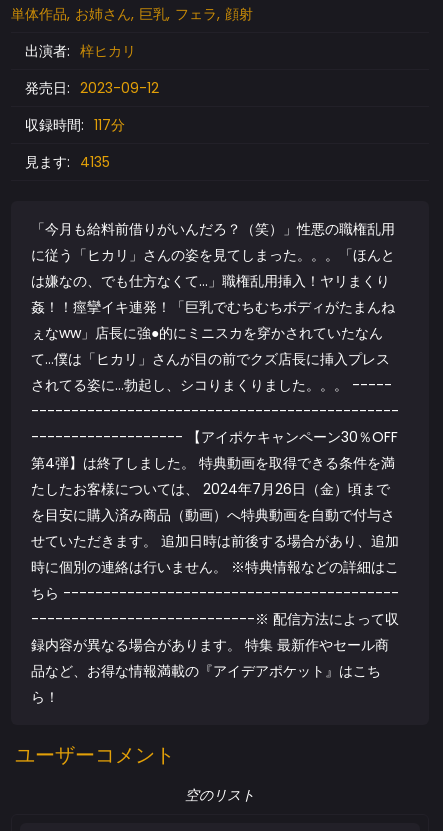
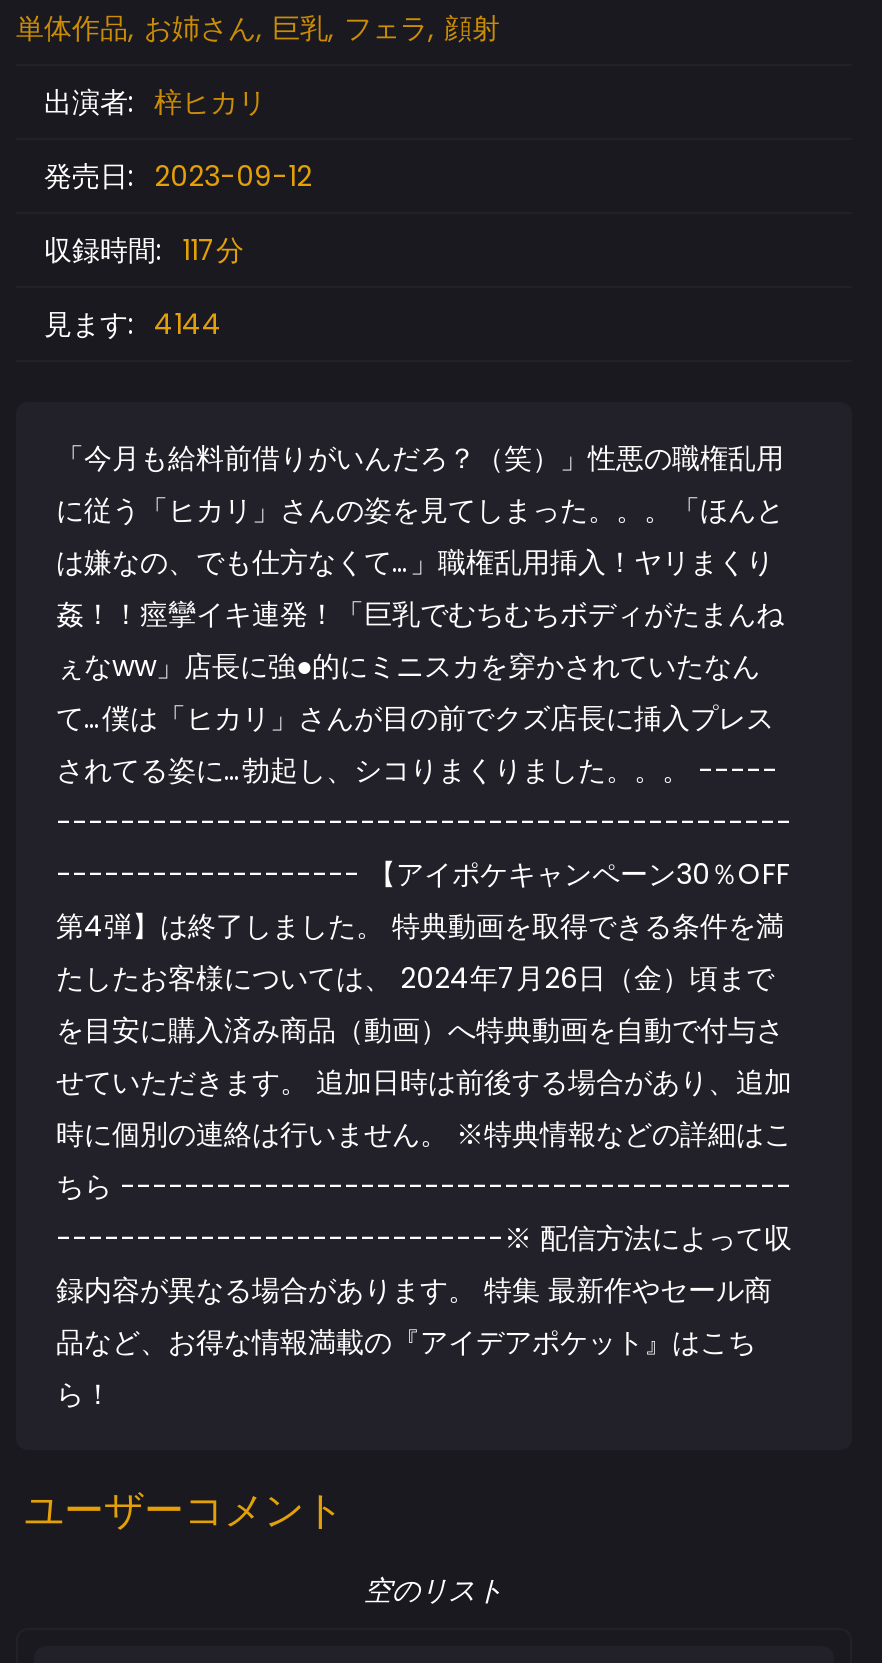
- 見ます: 4135
+ 見ます: 4144
